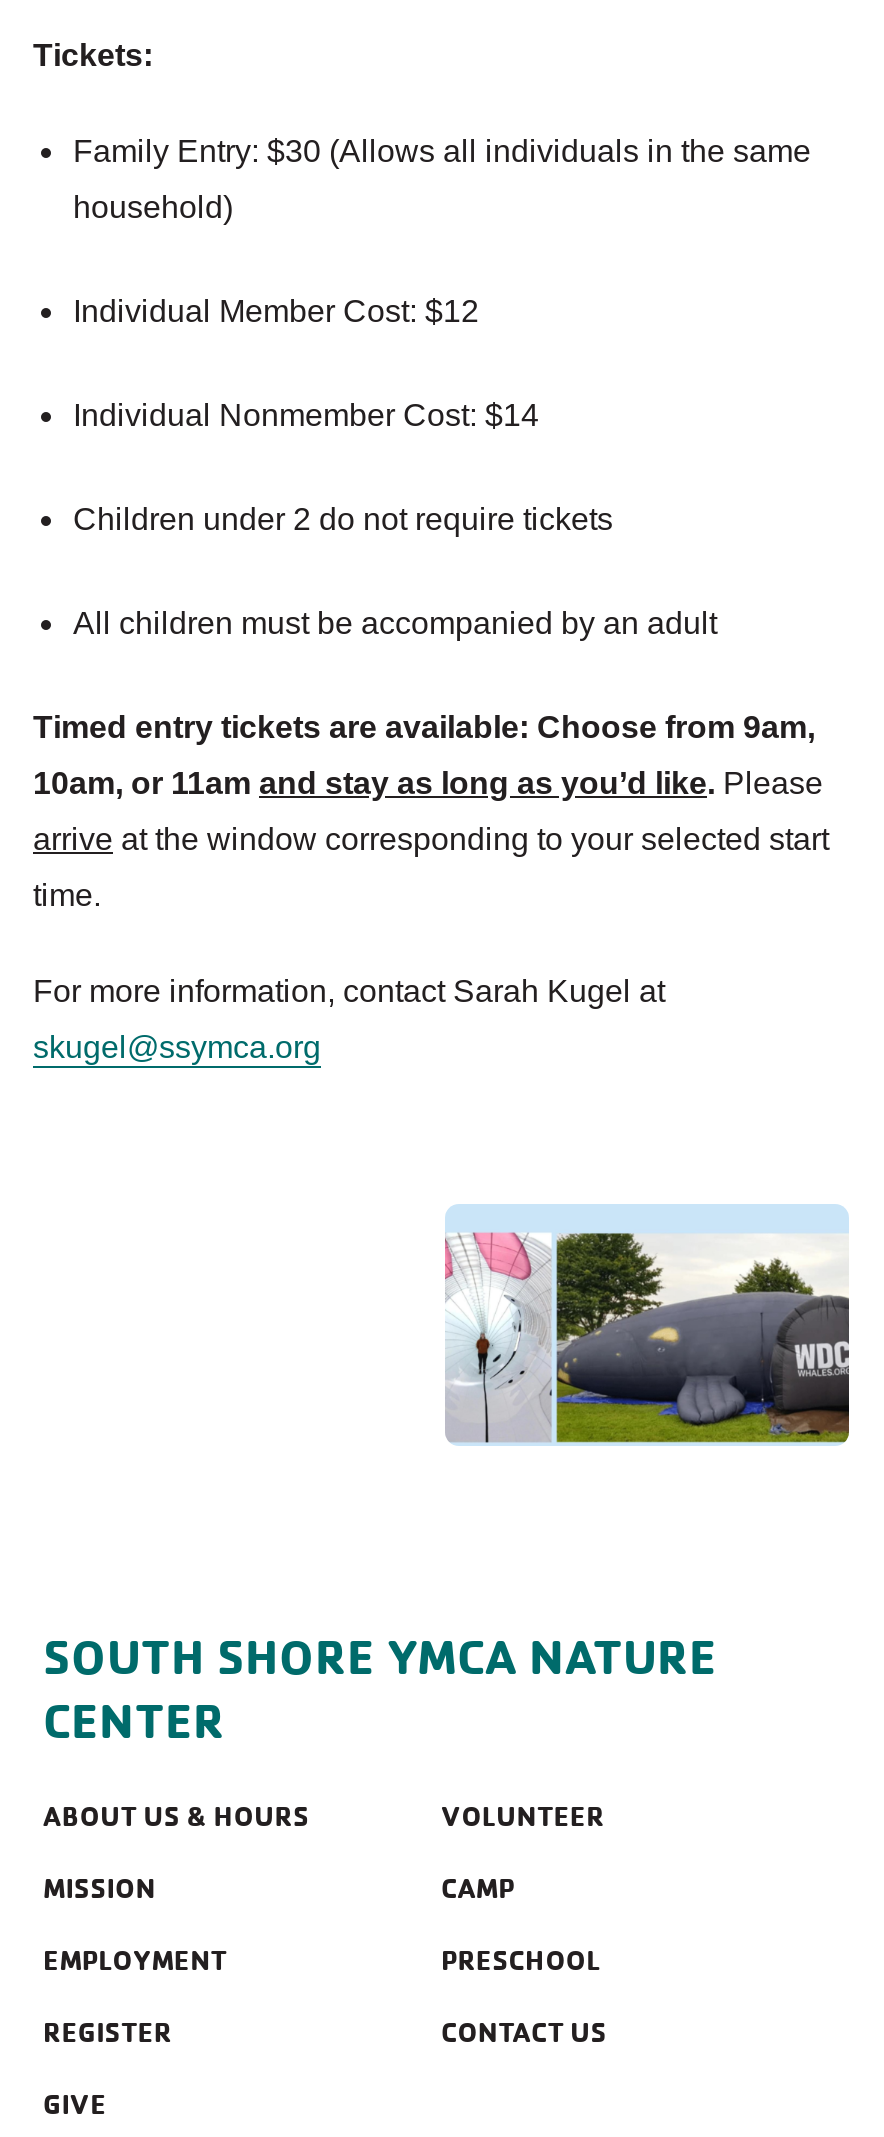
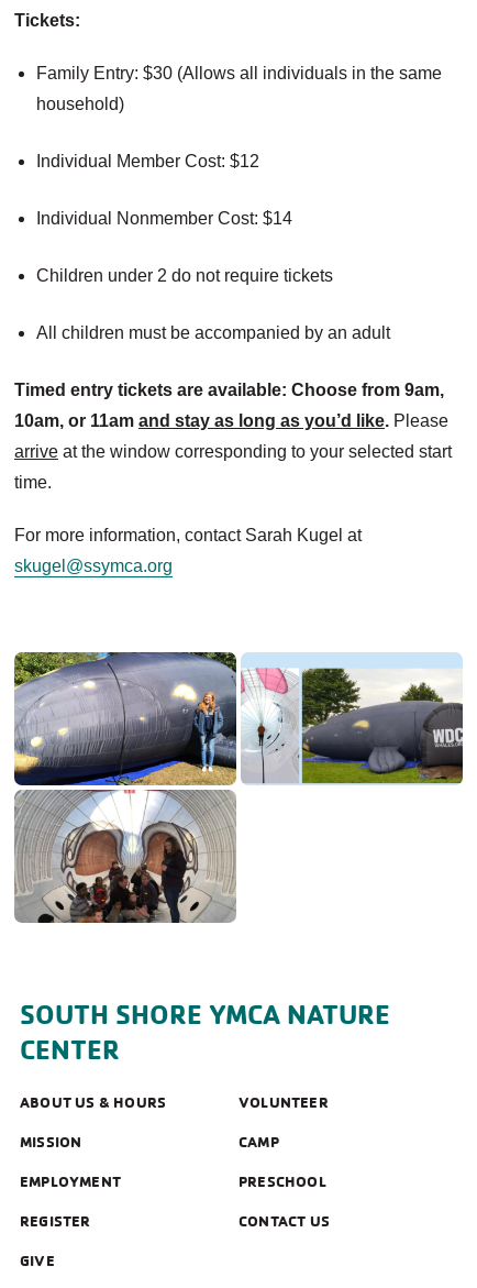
+ [image]
